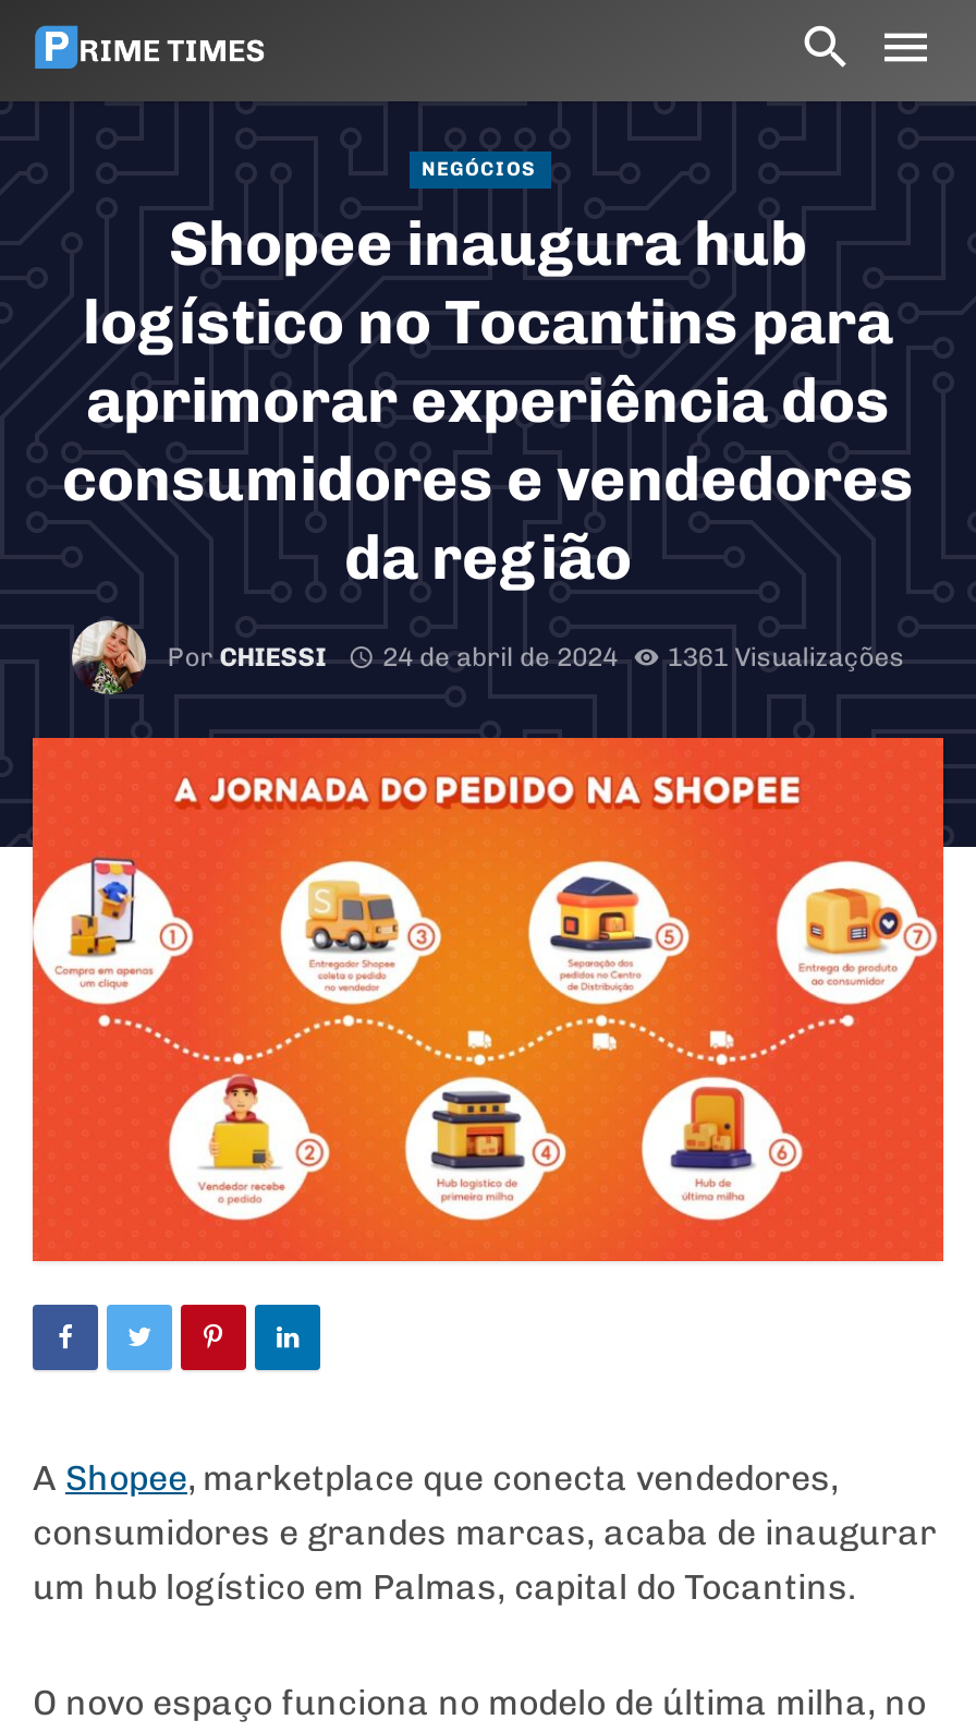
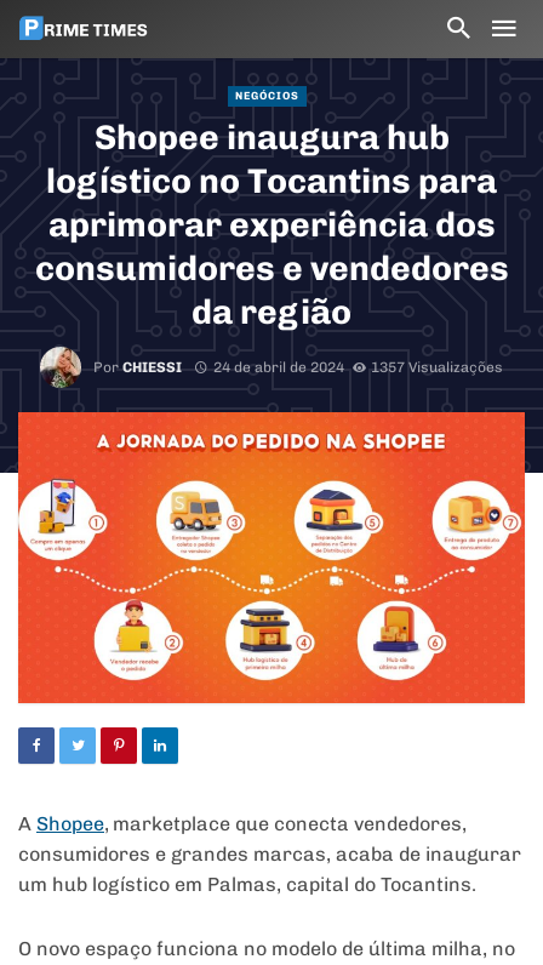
- 1361 Visualizações
+ 1357 Visualizações
